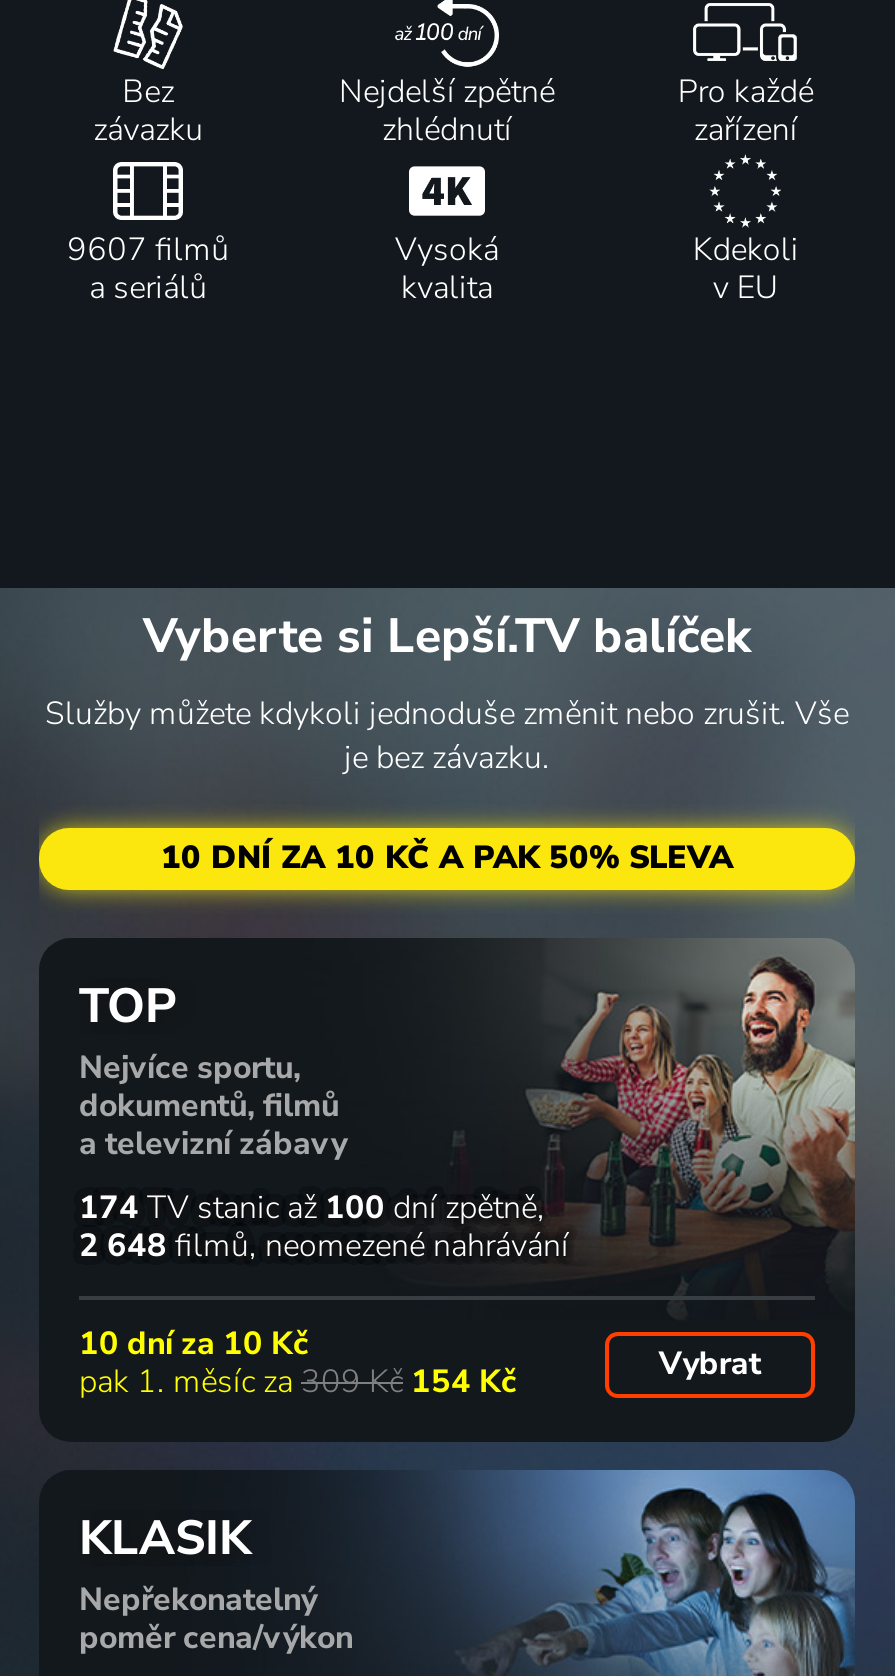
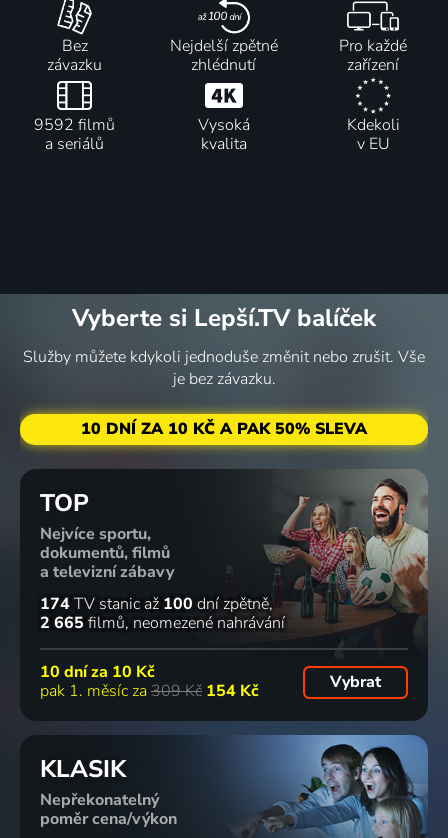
- 9607 filmů
+ 9592 filmů

- 2 648 filmů neomezené nahrávání
+ 2 665 filmů neomezené nahrávání
